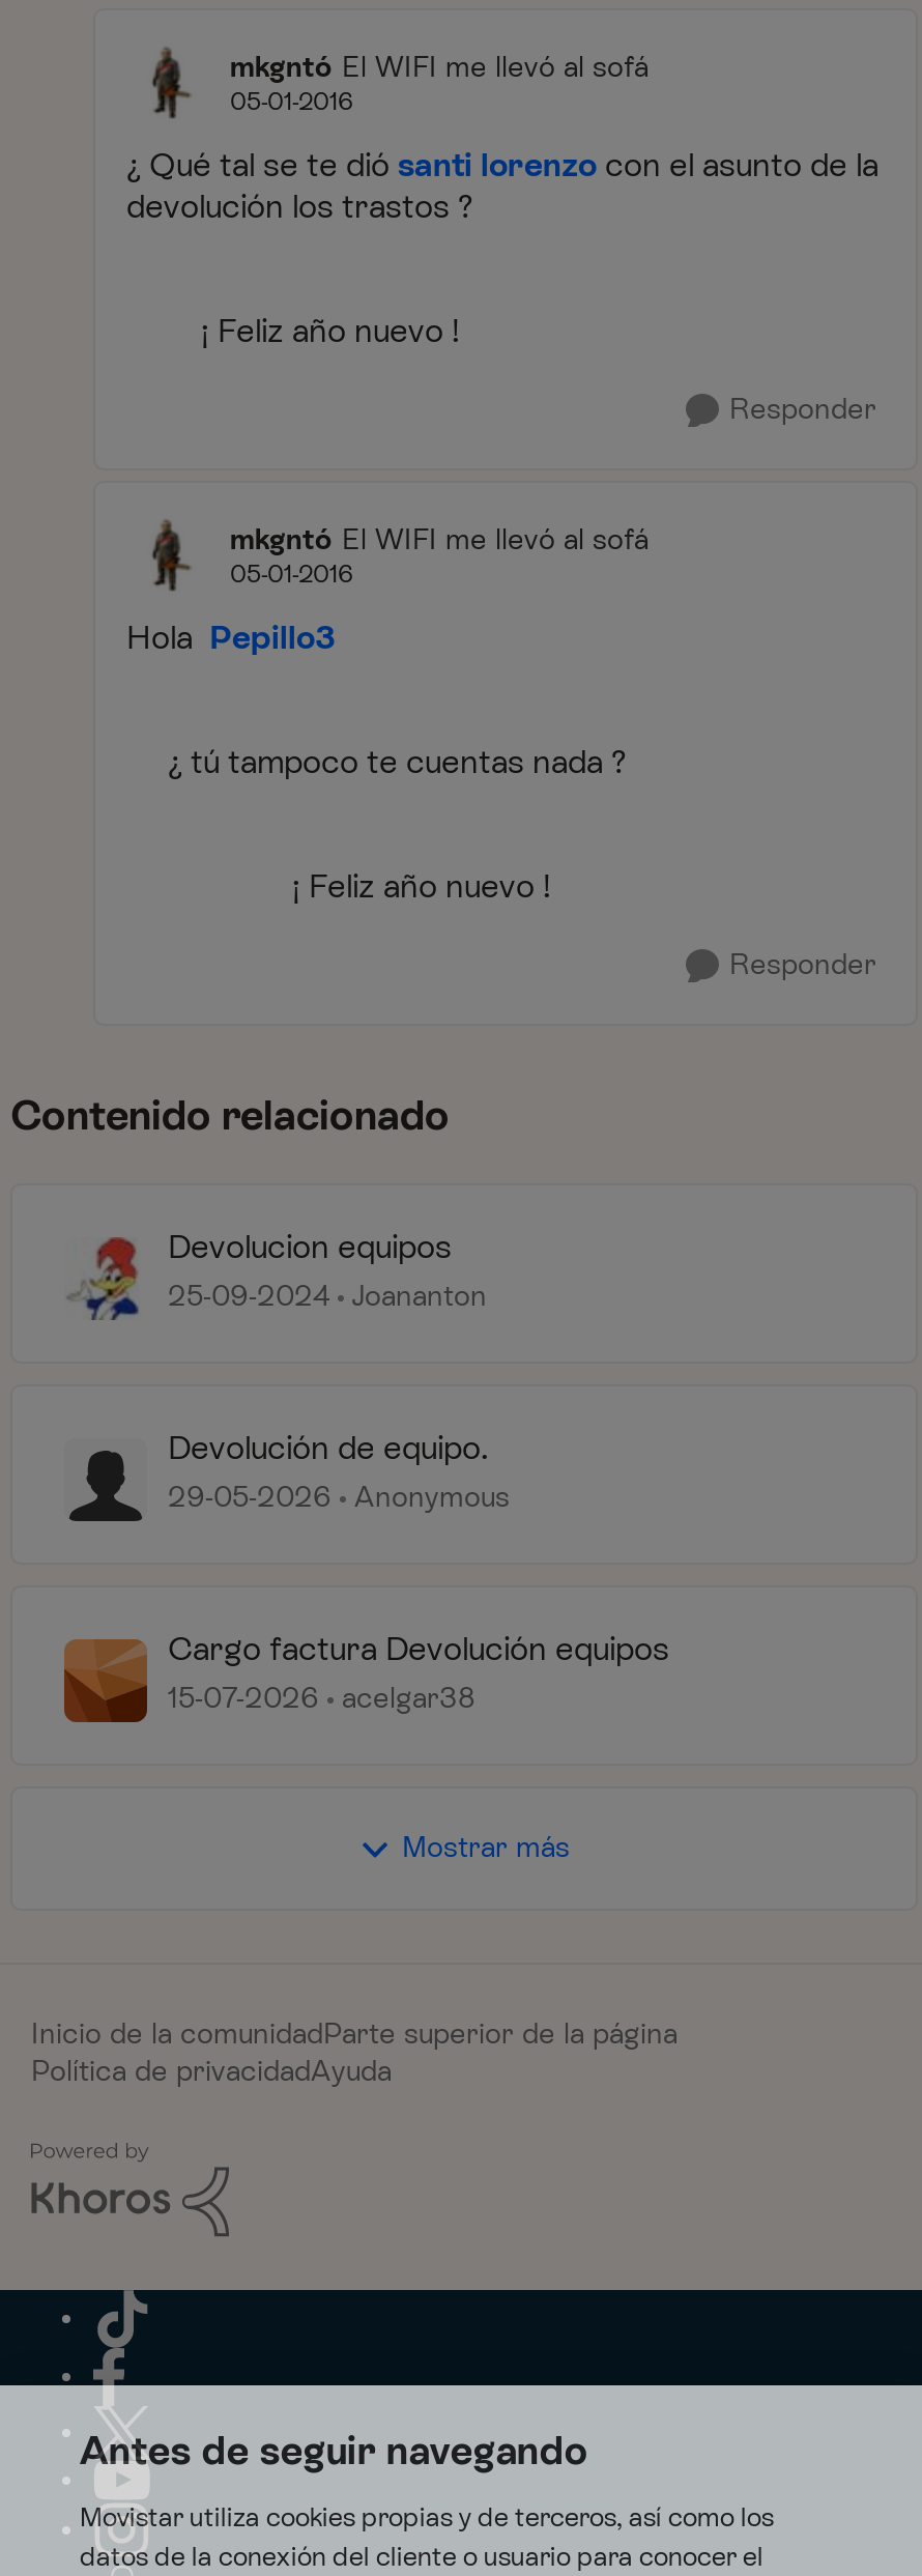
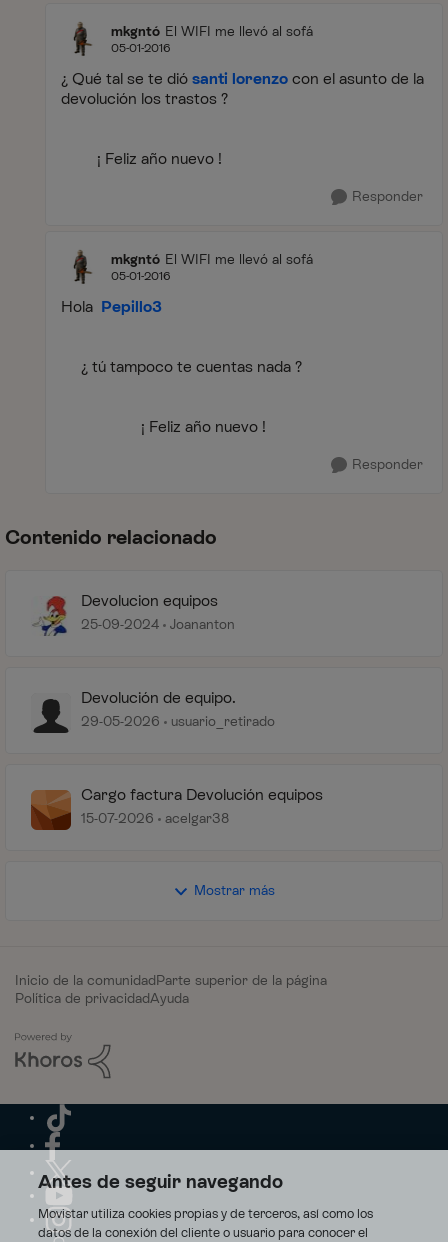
- Anonymous
+ usuario_retirado
